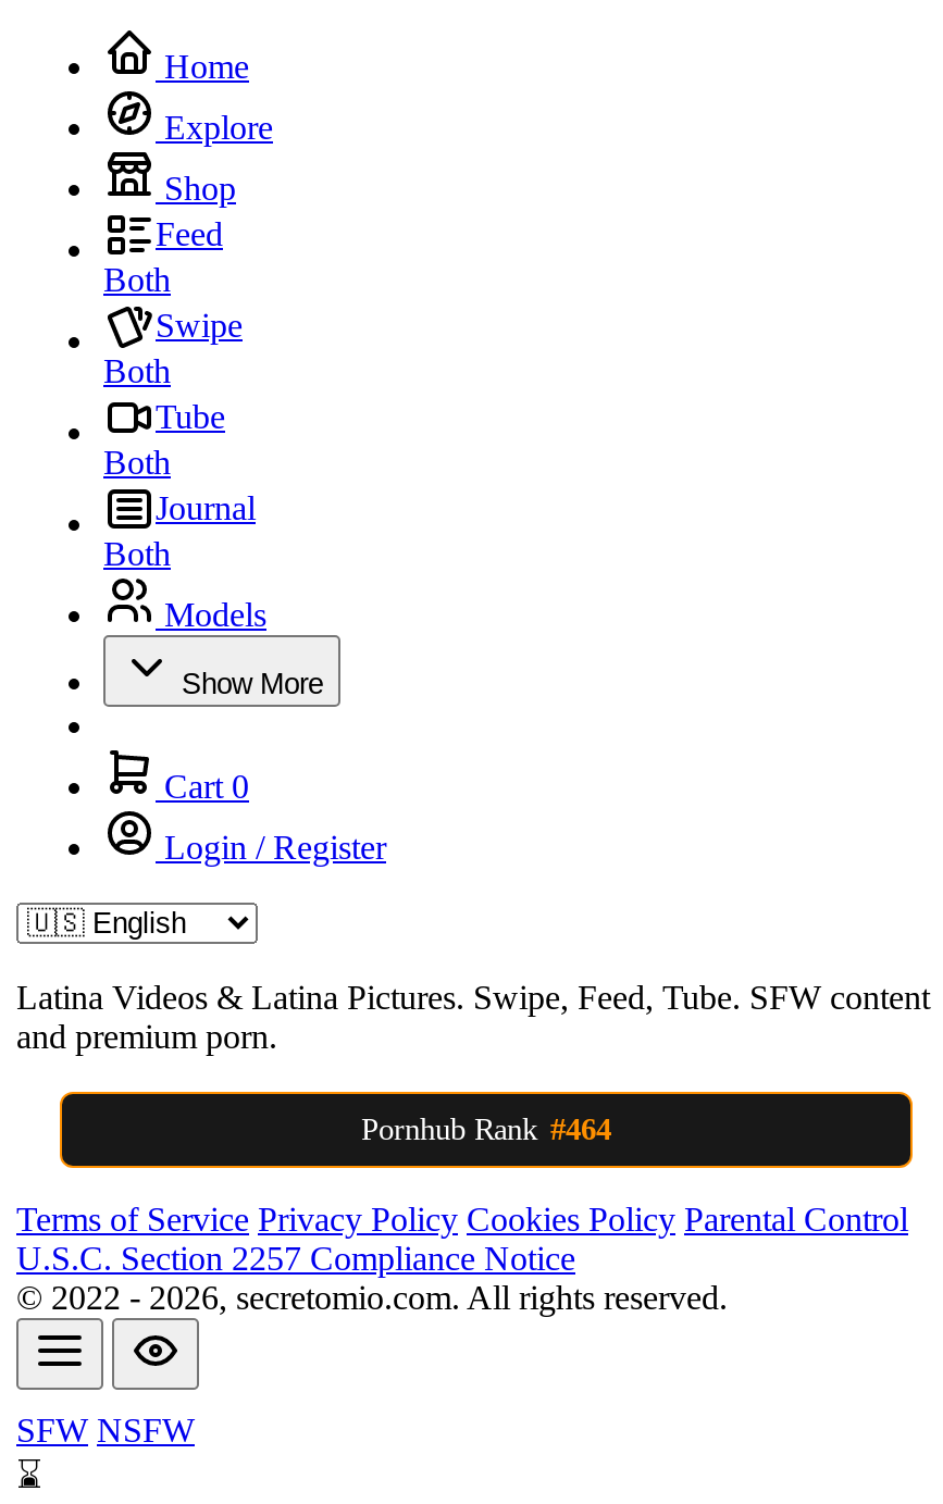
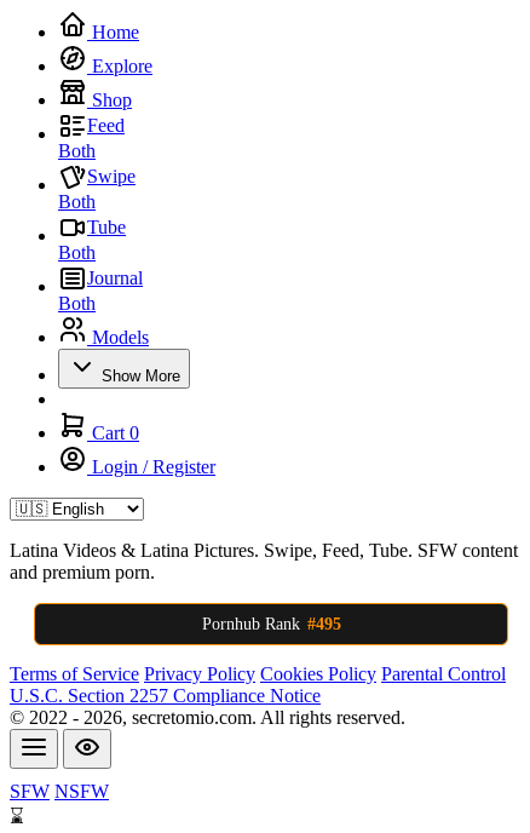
- Pornhub Rank #464
+ Pornhub Rank #495
